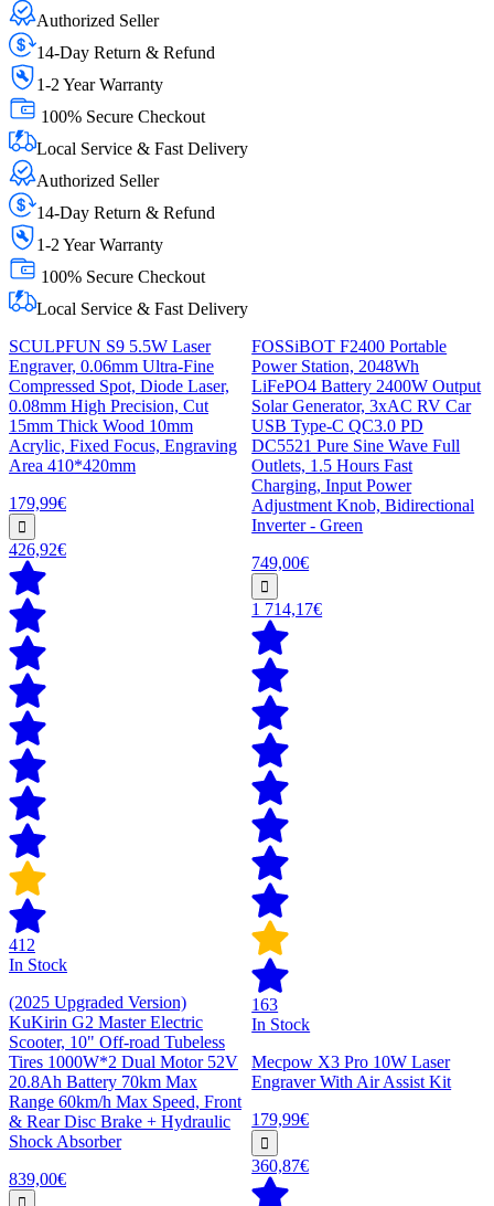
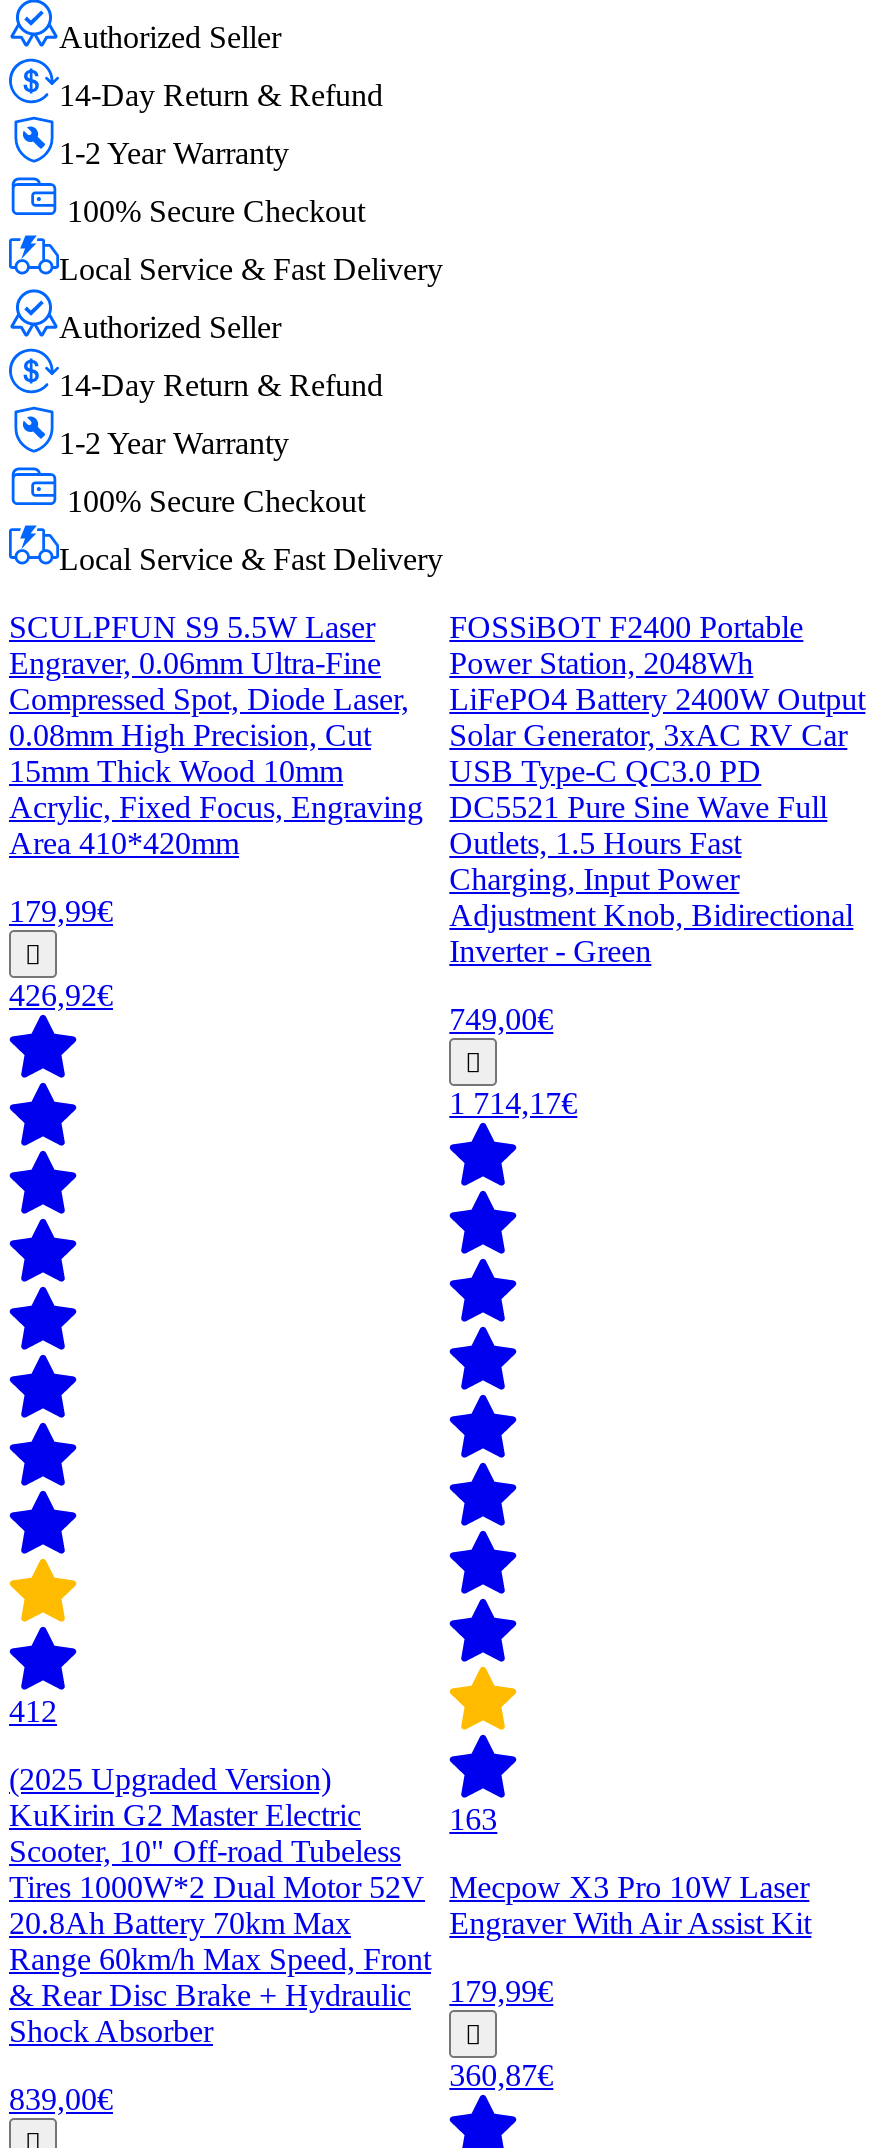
- In Stock

- In Stock
